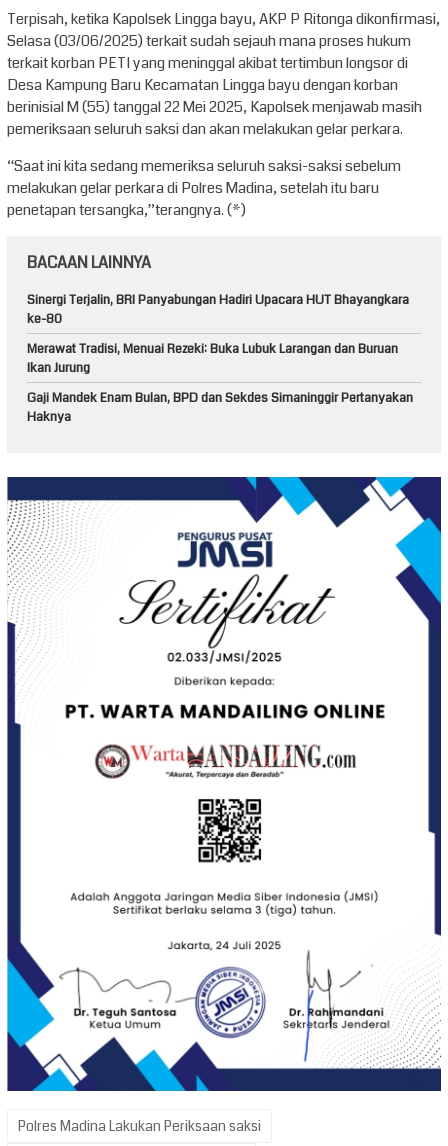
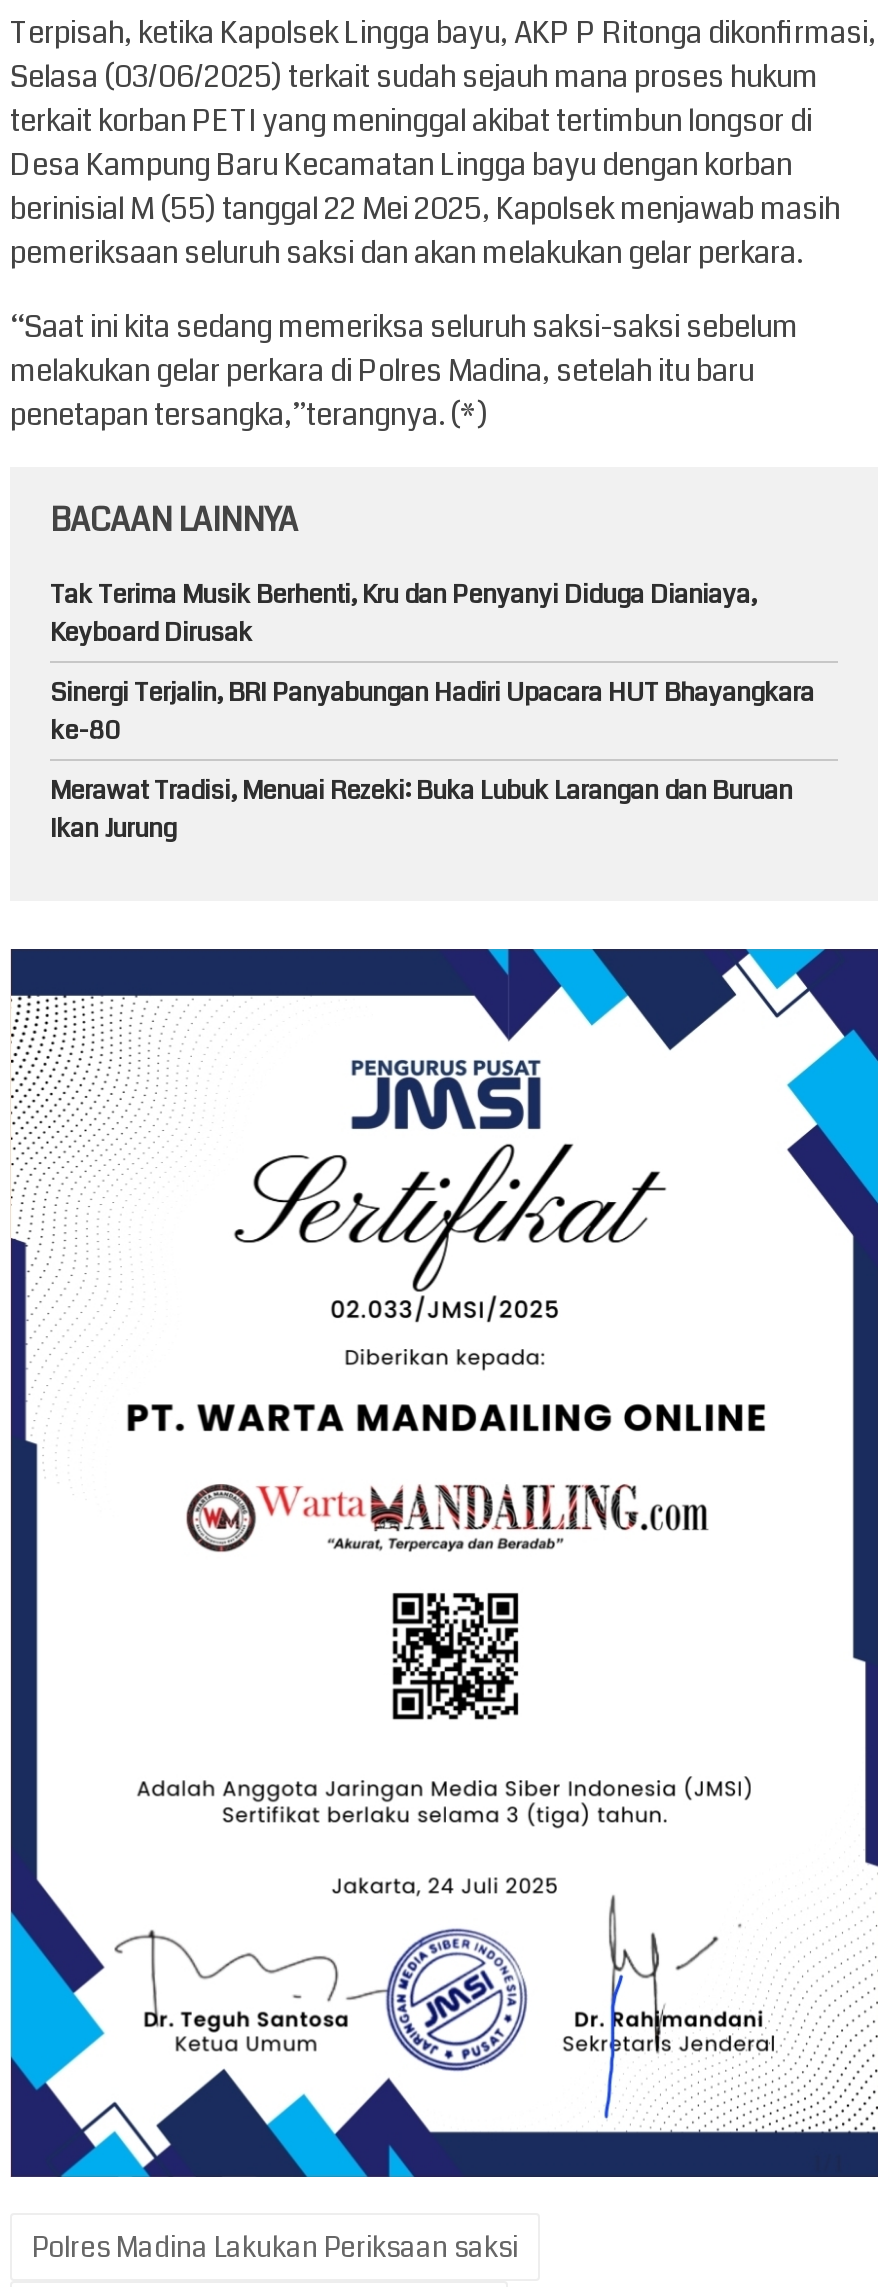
+ Tak Terima Musik Berhenti, Kru dan Penyanyi Diduga Dianiaya,
+ Keyboard Dirusak

moved down: Sinergi Terjalin, BRI Panyabungan Hadiri Upacara HUT Bhayangkara | ke-80 | Merawat Tradisi, Menuai Rezeki: Buka Lubuk Larangan dan Buruan | Ikan Jurung

- Gaji Mandek Enam Bulan, BPD dan Sekdes Simaninggir Pertanyakan
- Haknya
